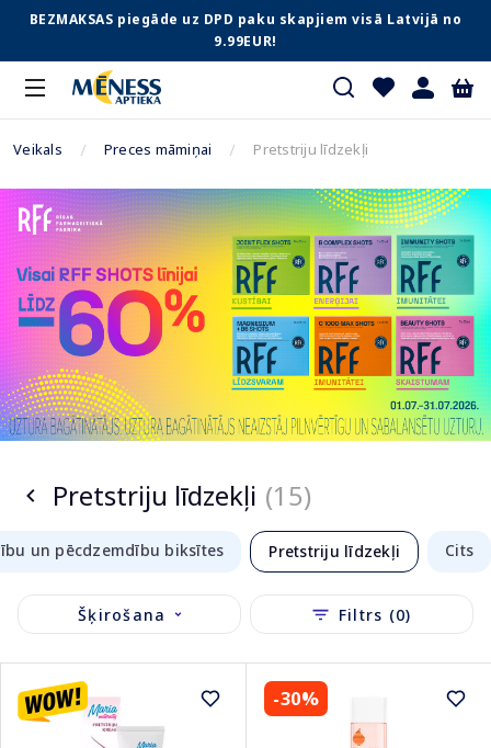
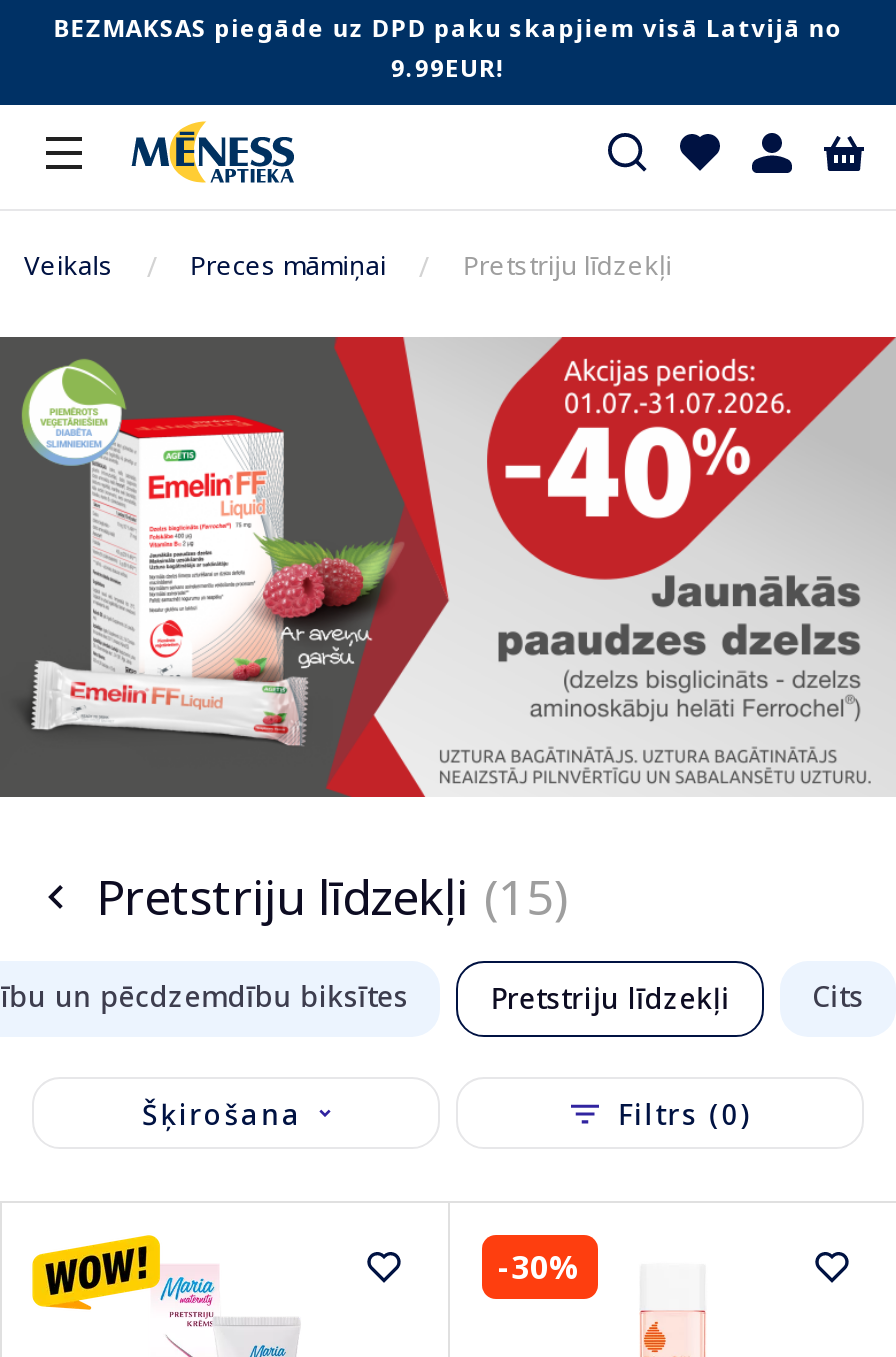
- [image]
+ [image]
